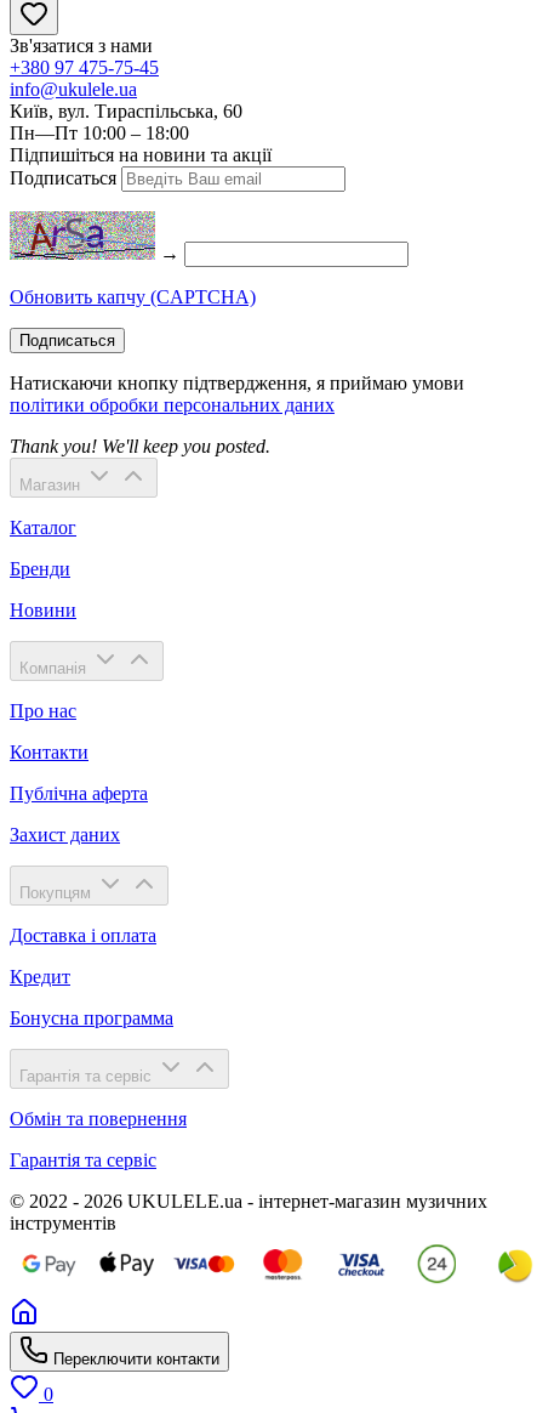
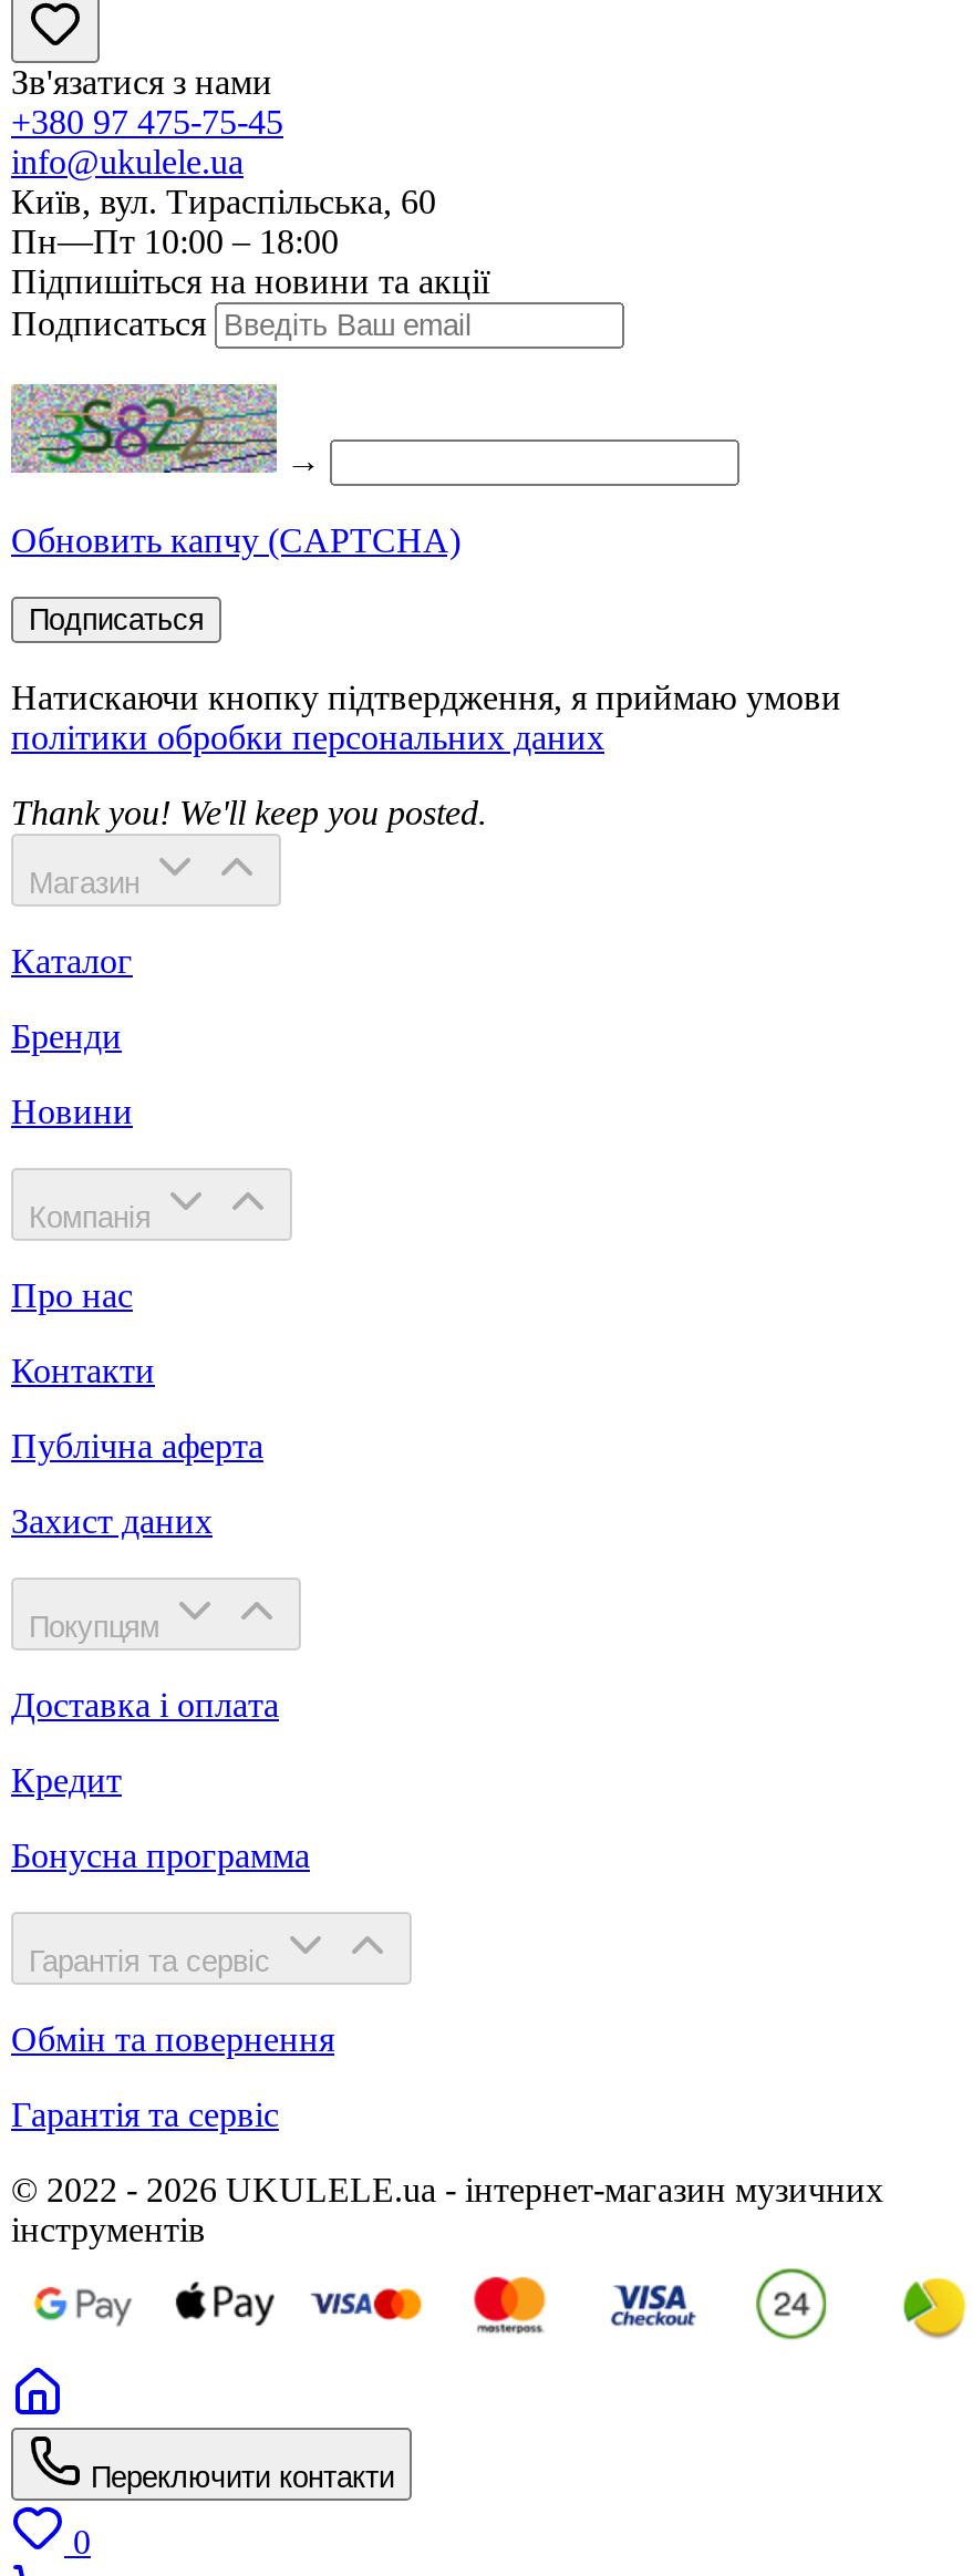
- [image]
+ [image]
